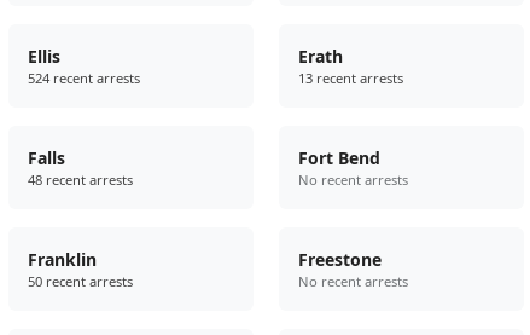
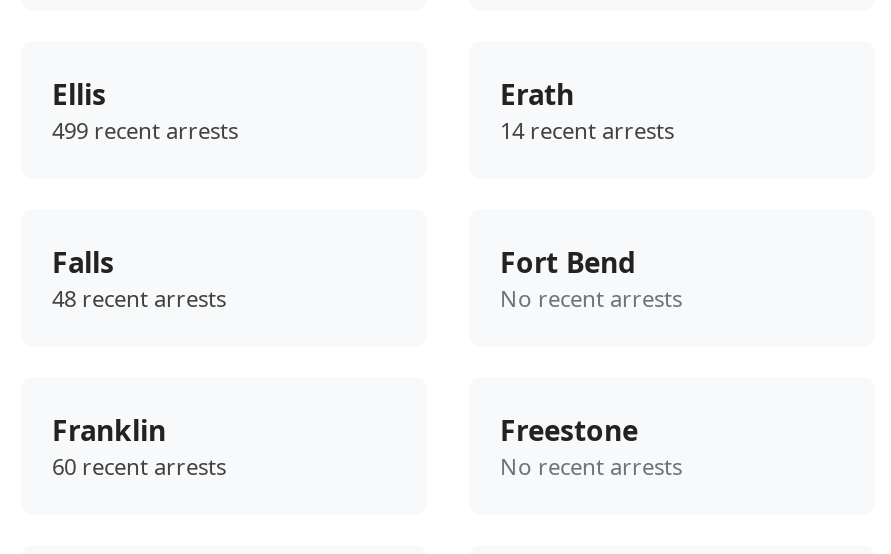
- 524 recent arrests
+ 499 recent arrests

- 13 recent arrests
+ 14 recent arrests

- 50 recent arrests
+ 60 recent arrests
